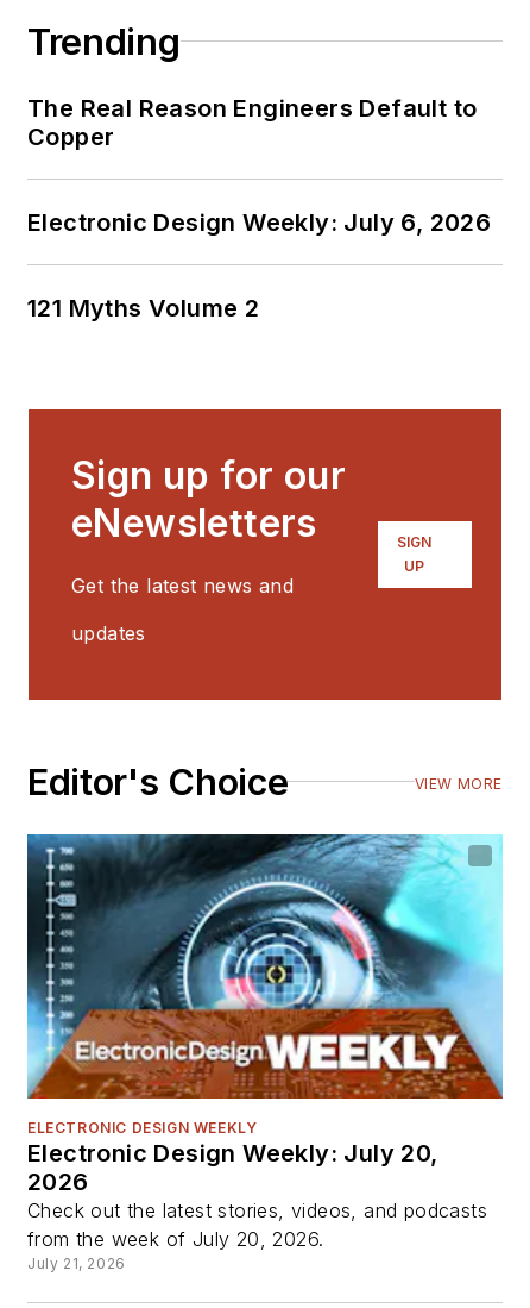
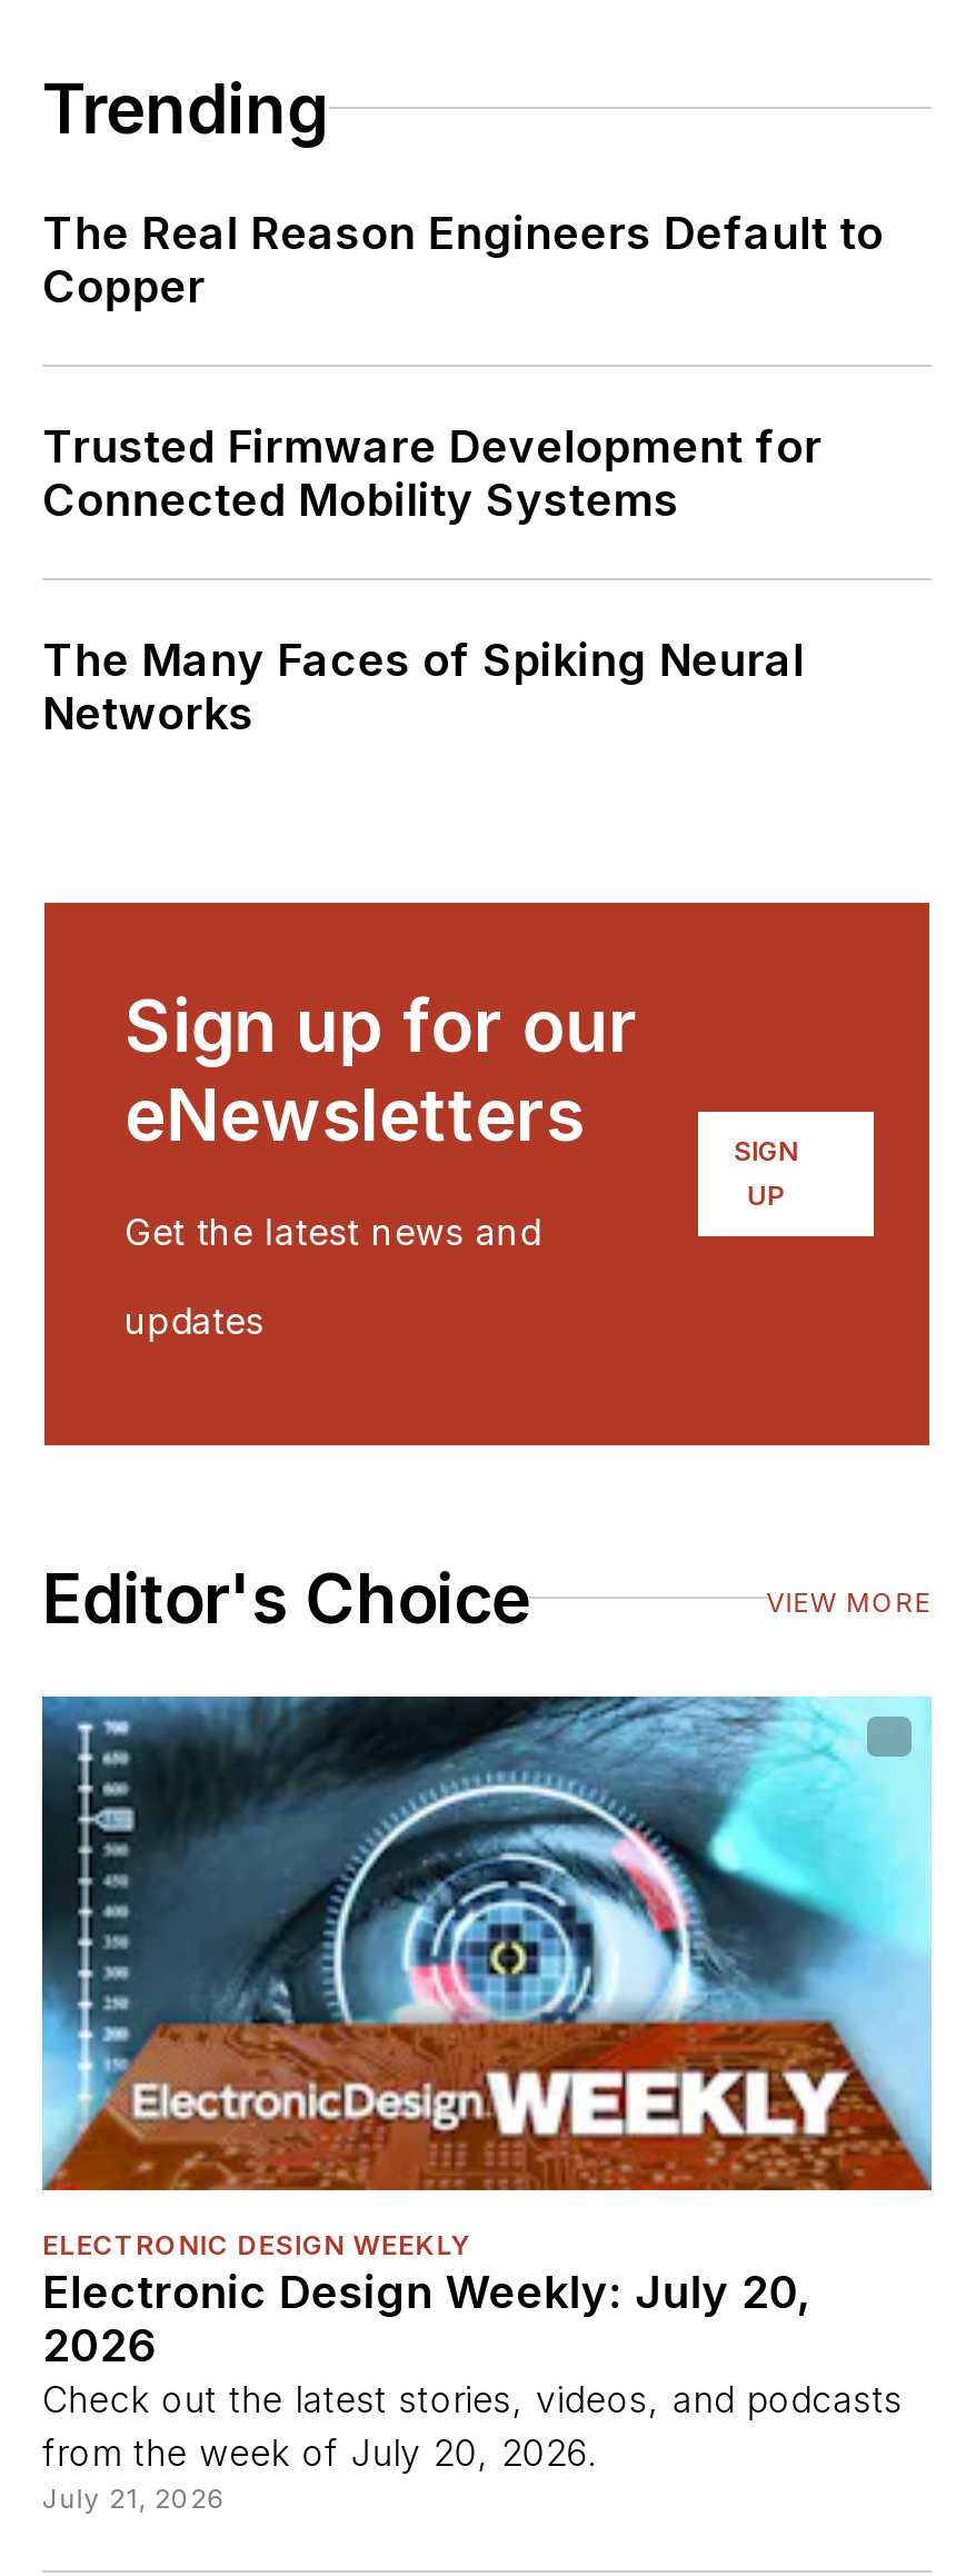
- Electronic Design Weekly: July 6, 2026
+ Trusted Firmware Development for
+ Connected Mobility Systems

- 121 Myths Volume 2
+ The Many Faces of Spiking Neural
+ Networks
